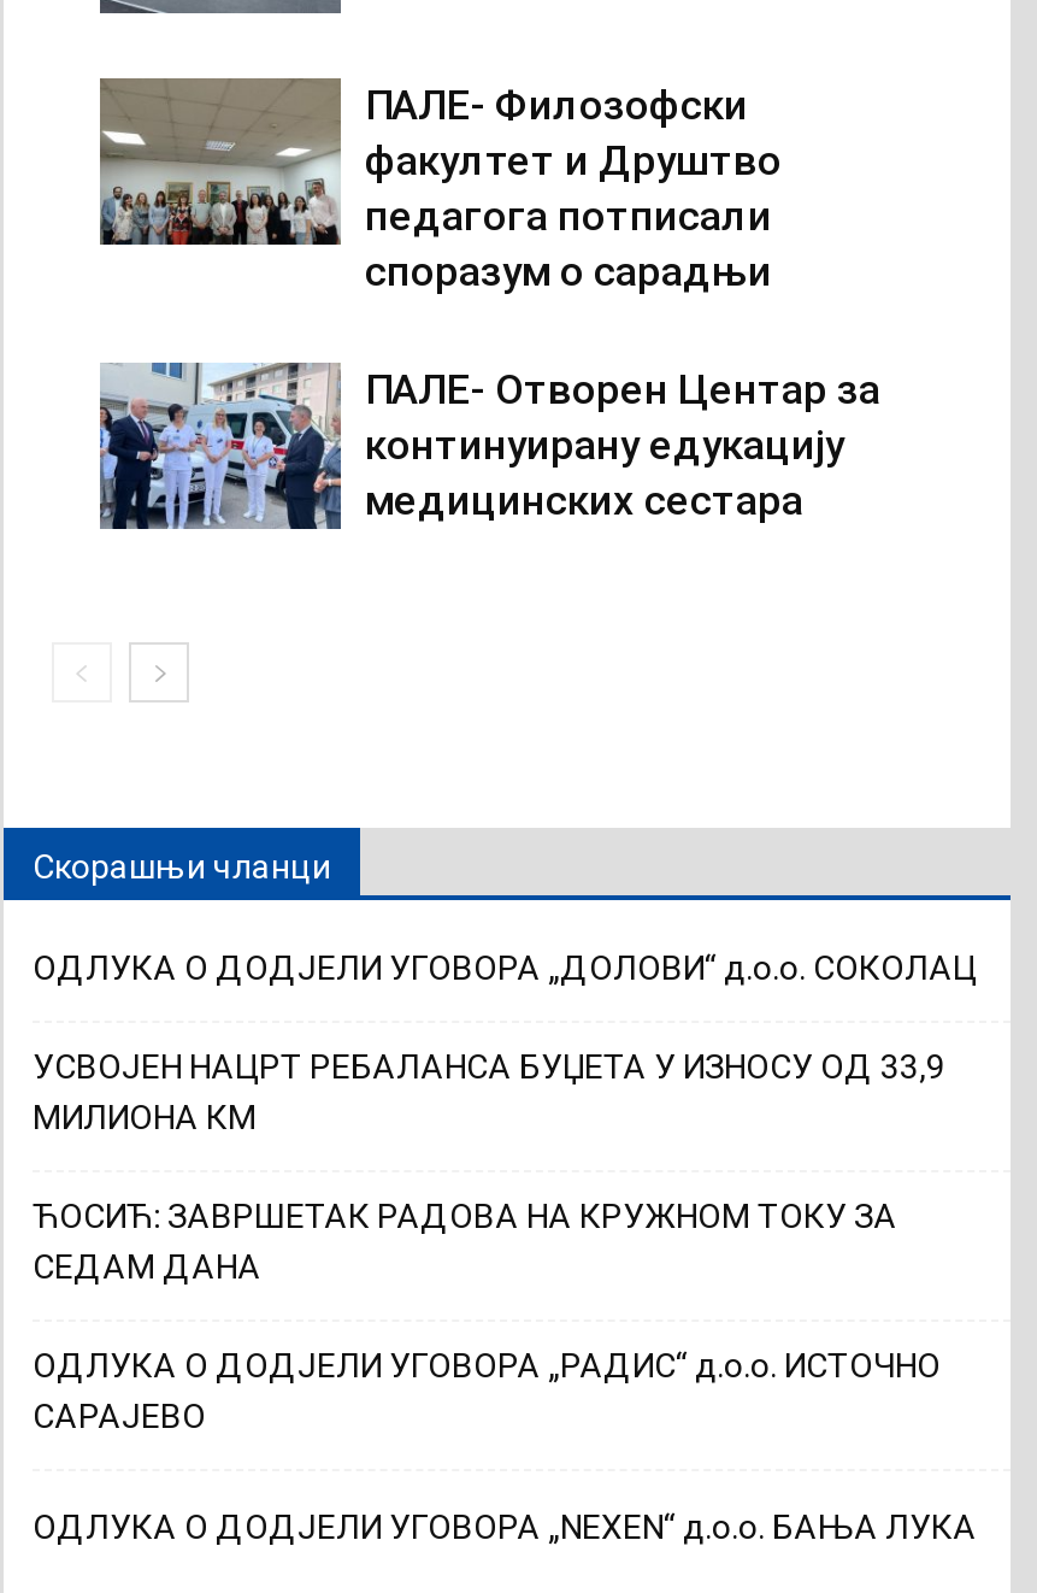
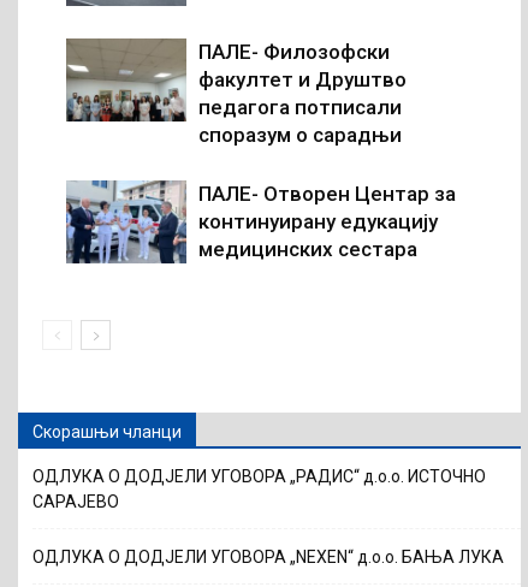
- ОДЛУКА О ДОДЈЕЛИ УГОВОРА „ДОЛОВИ“ д.о.о. СОКОЛАЦ
- УСВОЈЕН НАЦРТ РЕБАЛАНСА БУЏЕТА У ИЗНОСУ ОД 33,9
- МИЛИОНА КМ
- ЋОСИЋ: ЗАВРШЕТАК РАДОВА НА КРУЖНОМ ТОКУ ЗА
- СЕДАМ ДАНА
